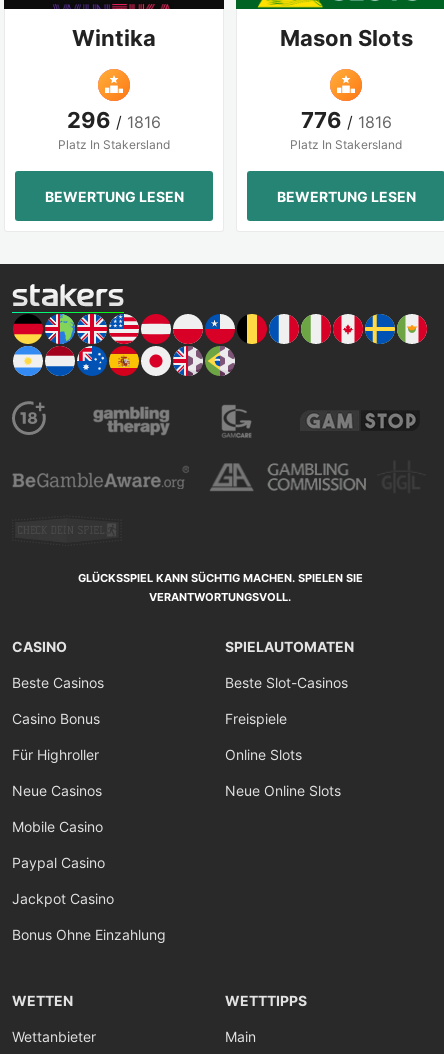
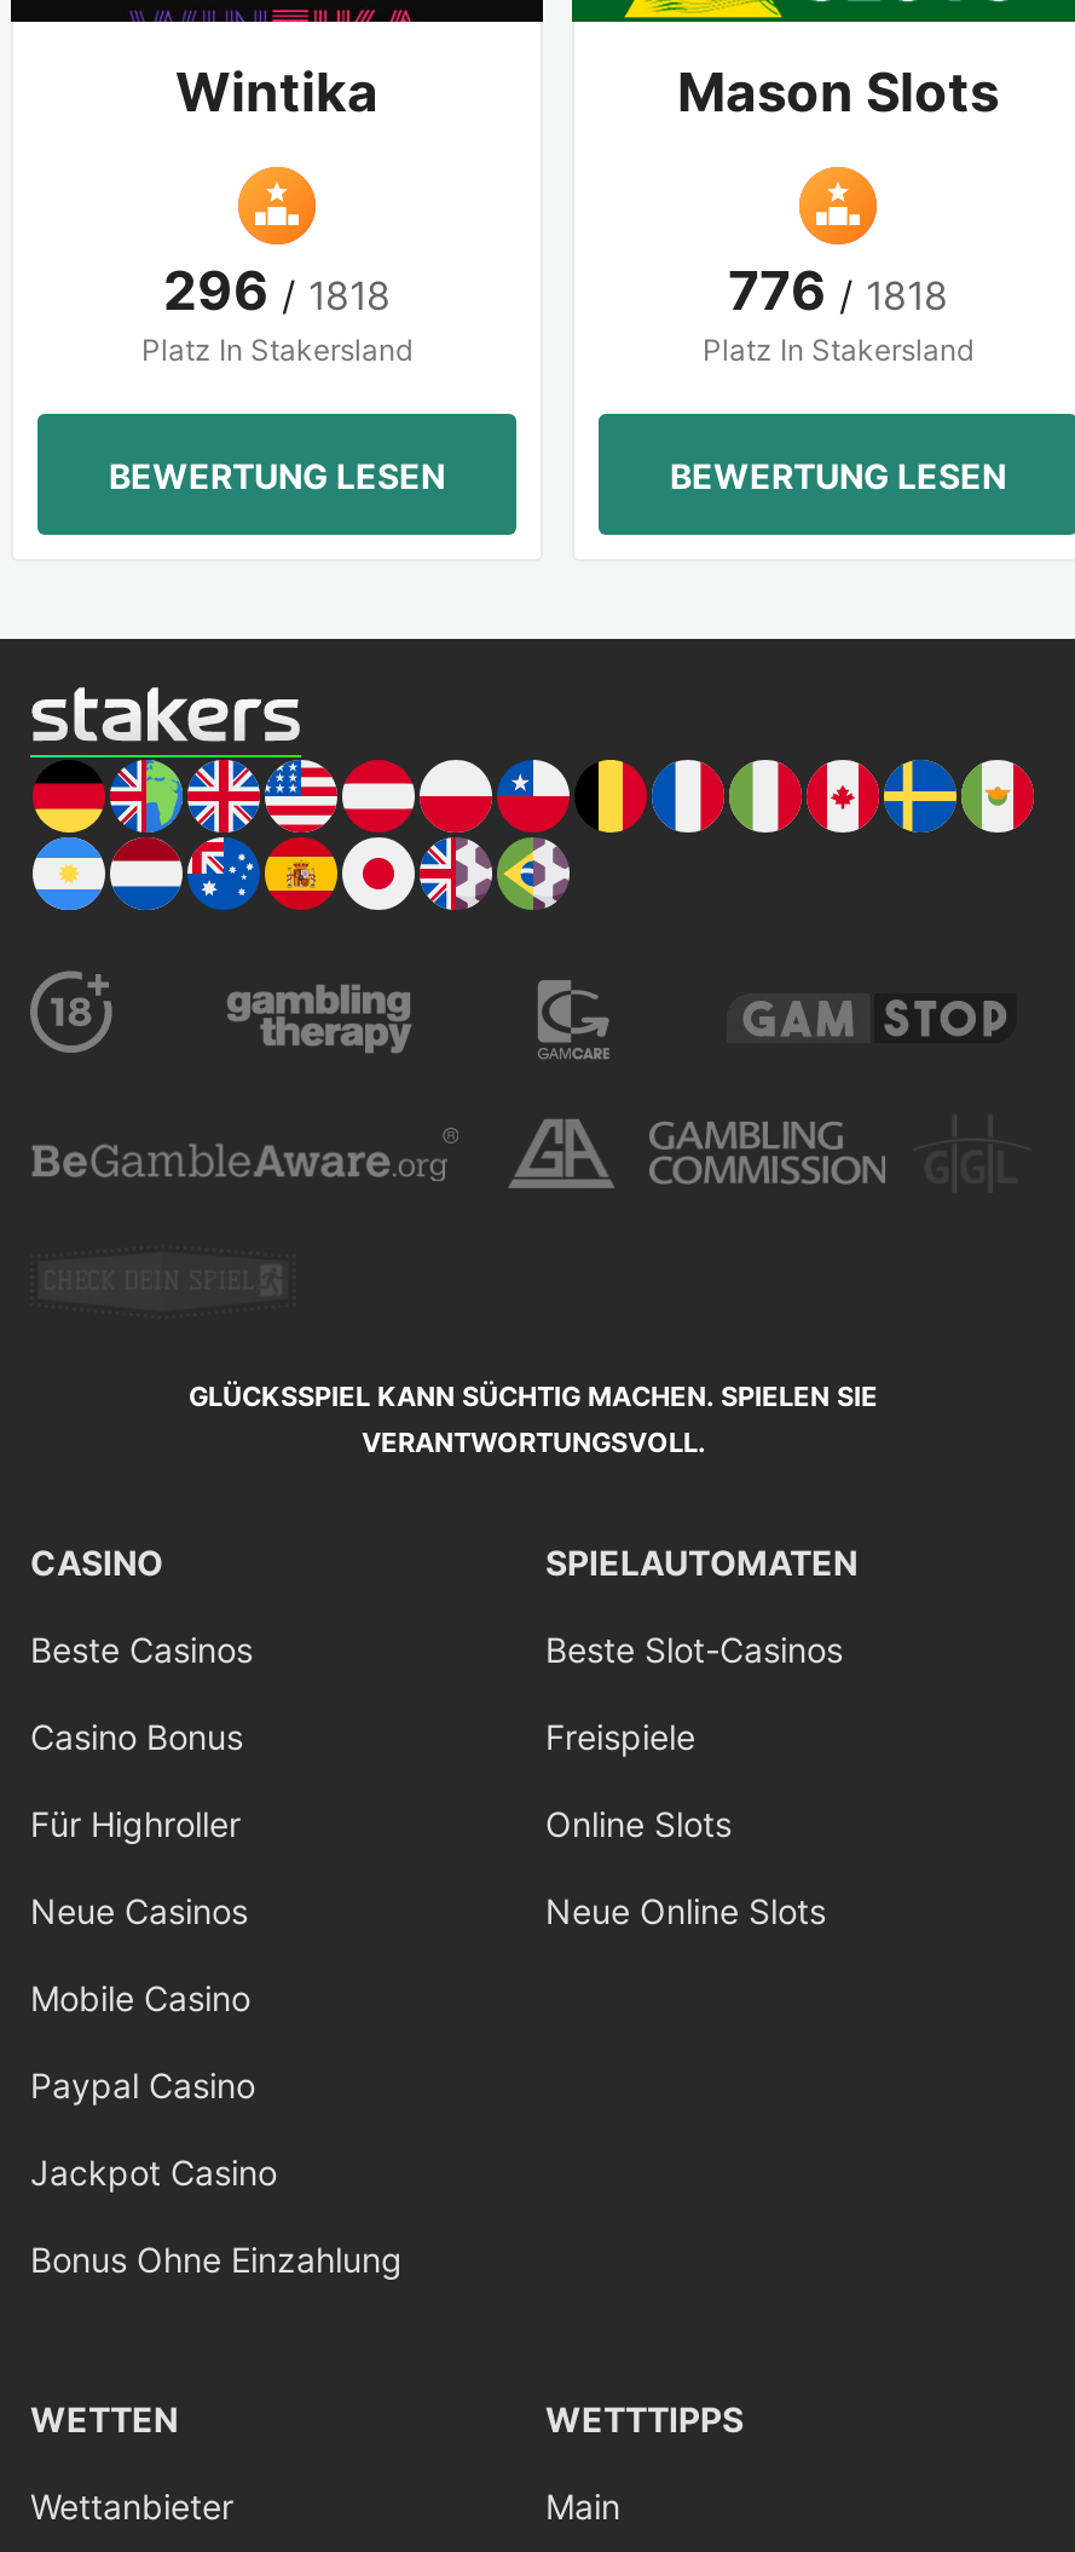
- 296 / 1816
+ 296 / 1818

- 776 / 1816
+ 776 / 1818
